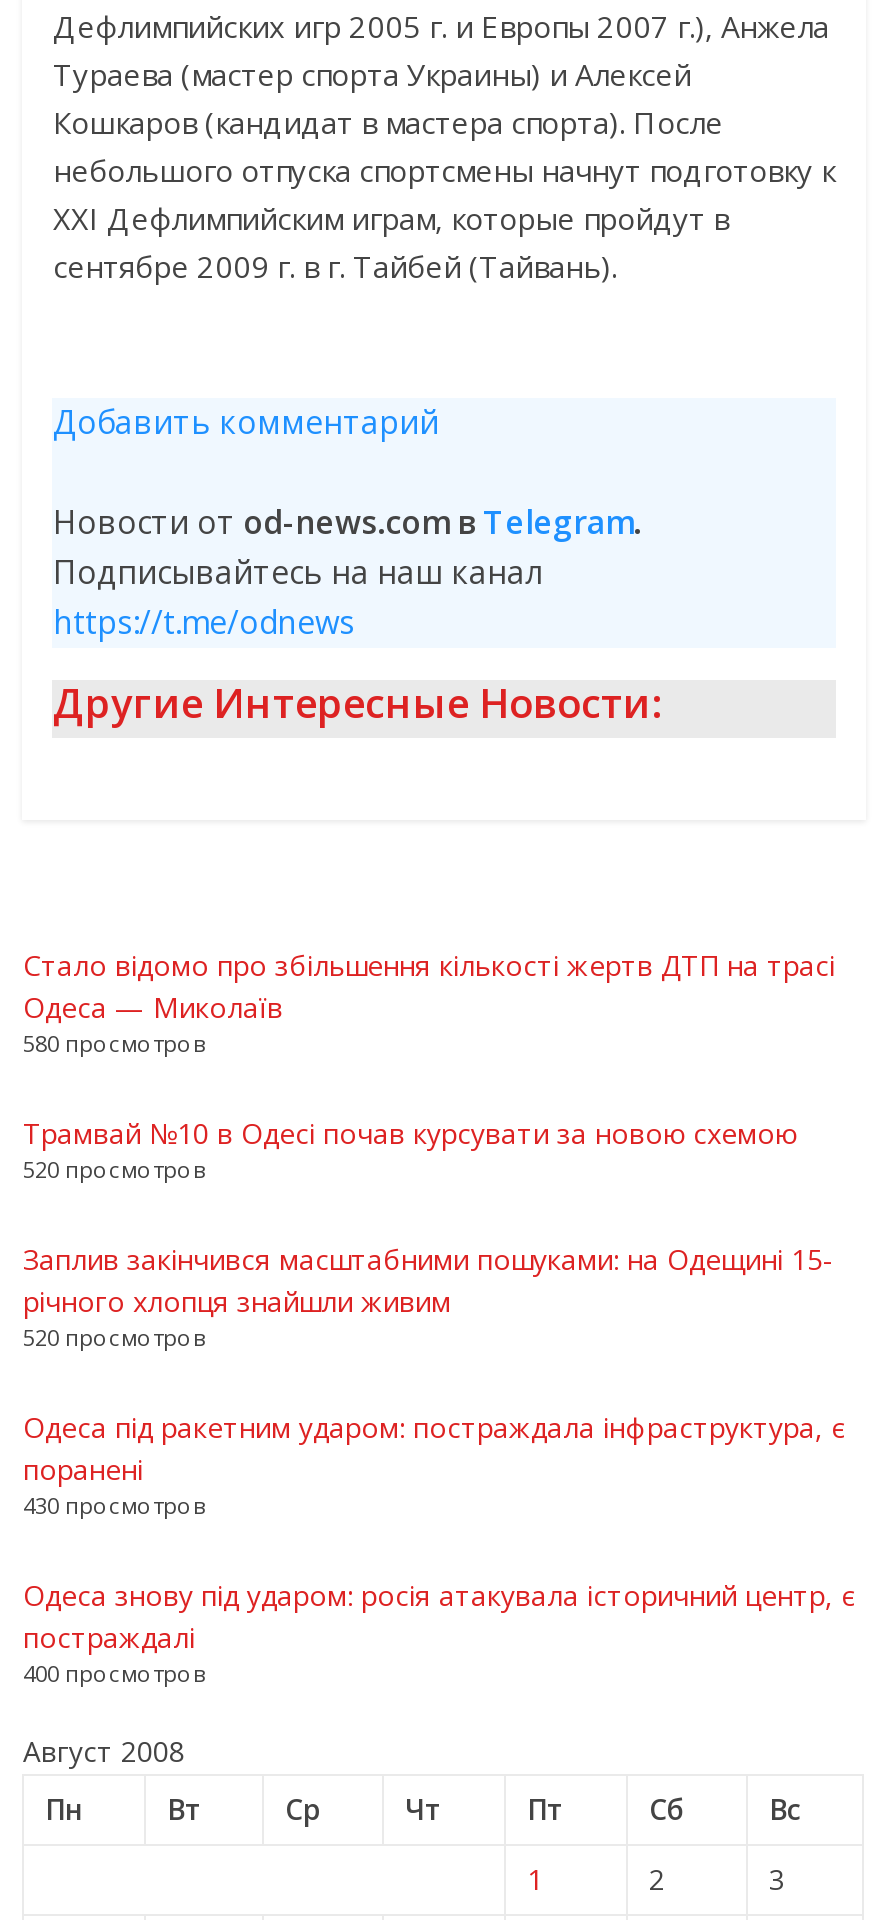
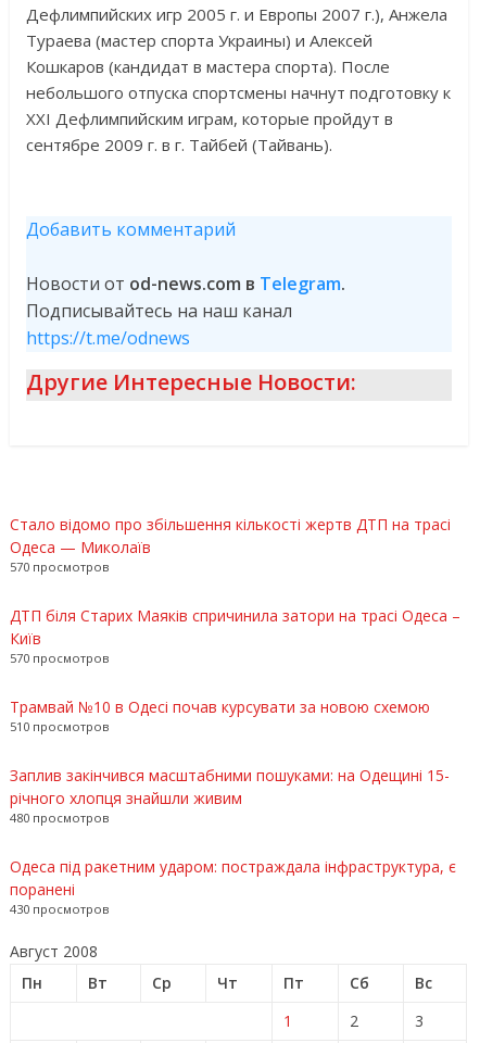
- 580 просмотров
+ 570 просмотров
+ ДТП біля Старих Маяків спричинила затори на трасі Одеса –
+ Київ
+ 570 просмотров

moved down: Трамвай №10 в Одесі почав курсувати за новою схемою

- 520 просмотров
+ 510 просмотров

moved down: Заплив закінчився масштабними пошуками: на Одещині 15- | річного хлопця знайшли живим

- 520 просмотров
+ 480 просмотров

moved down: Одеса під ракетним ударом: постраждала інфраструктура, є | поранені | 430 просмотров

- Одеса знову під ударом: росія атакувала історичний центр, є
- постраждалі
- 400 просмотров
